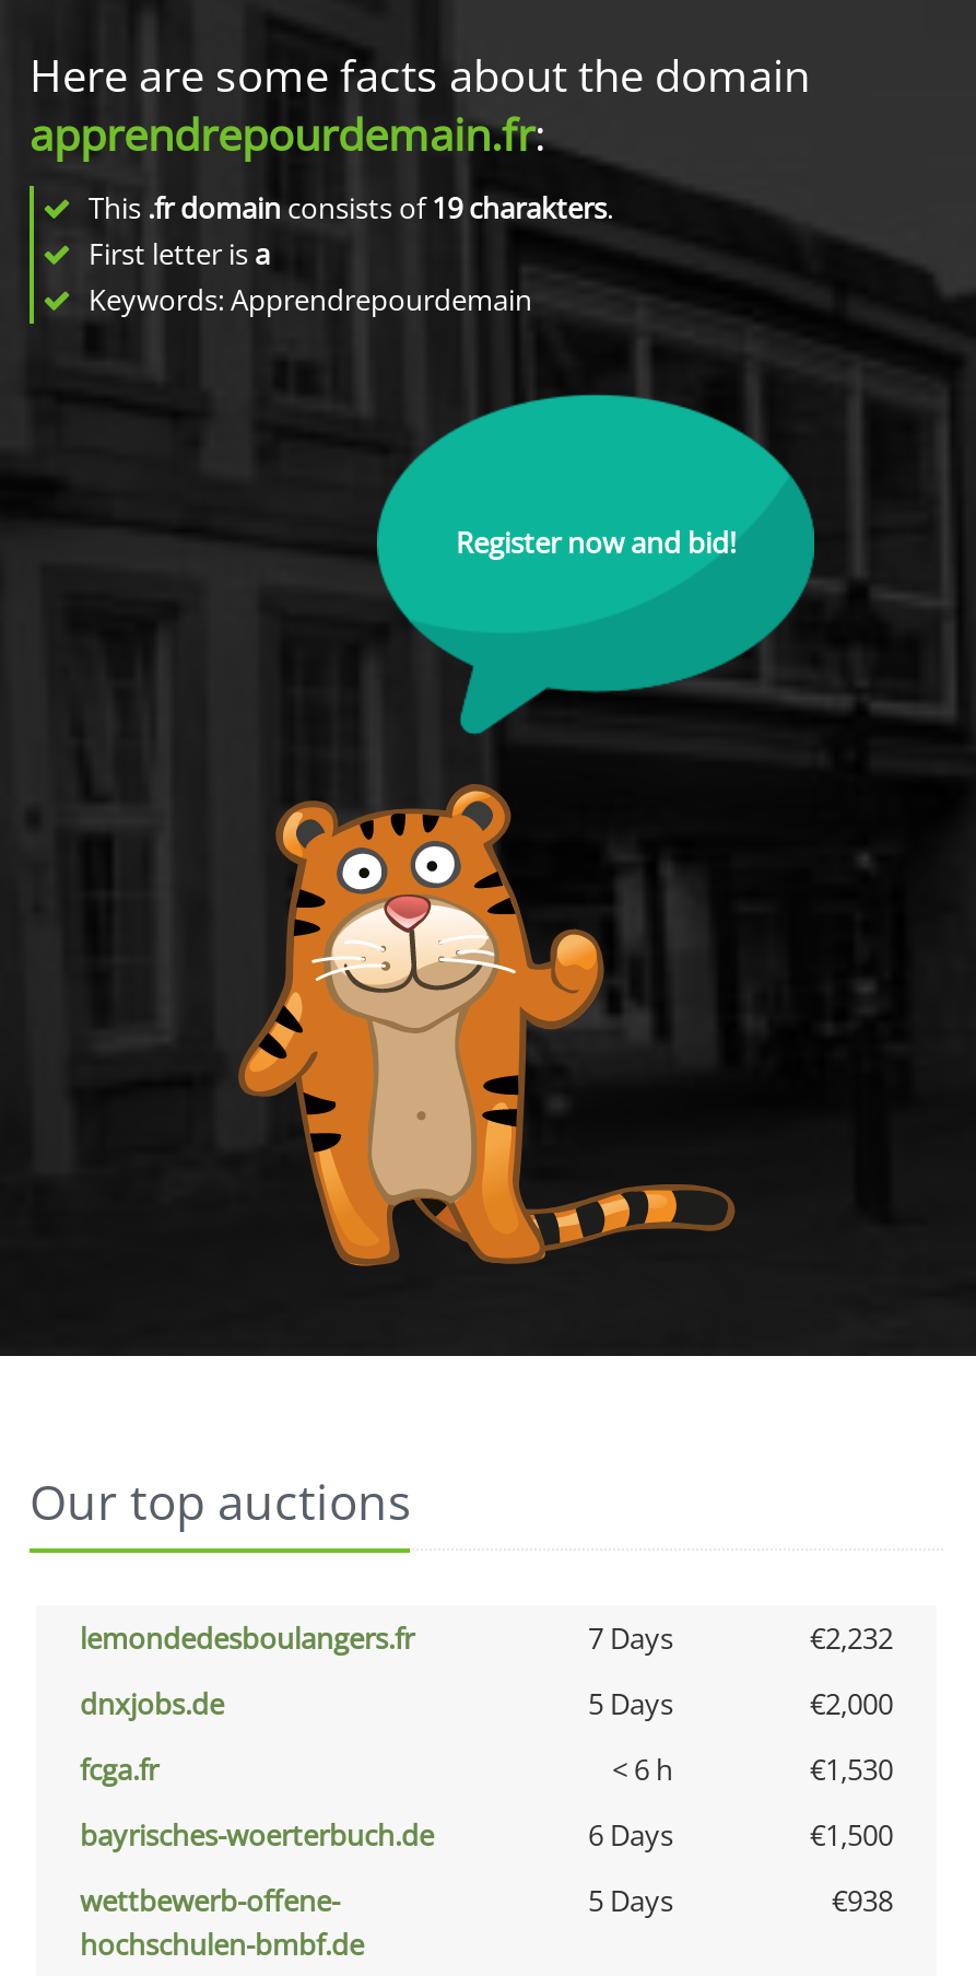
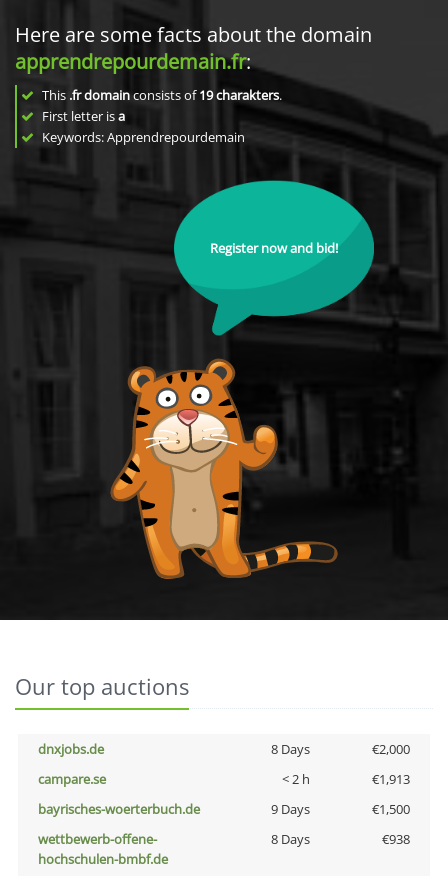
- lemondedesboulangers.fr
- 7 Days
- €2,232

- 5 Days
+ 8 Days

- fcga.fr
- < 6 h
- €1,530
+ campare.se
+ < 2 h
+ €1,913

- 6 Days
+ 9 Days

- 5 Days
+ 8 Days
